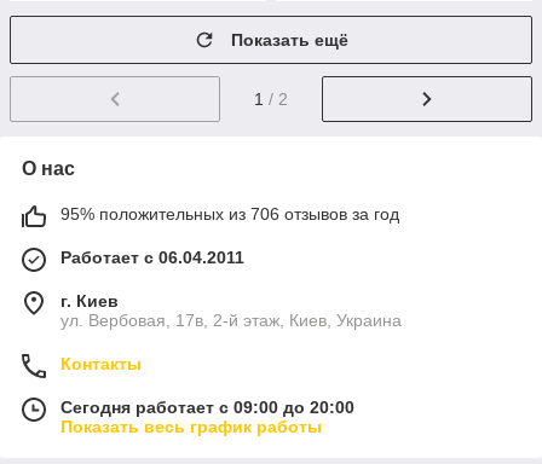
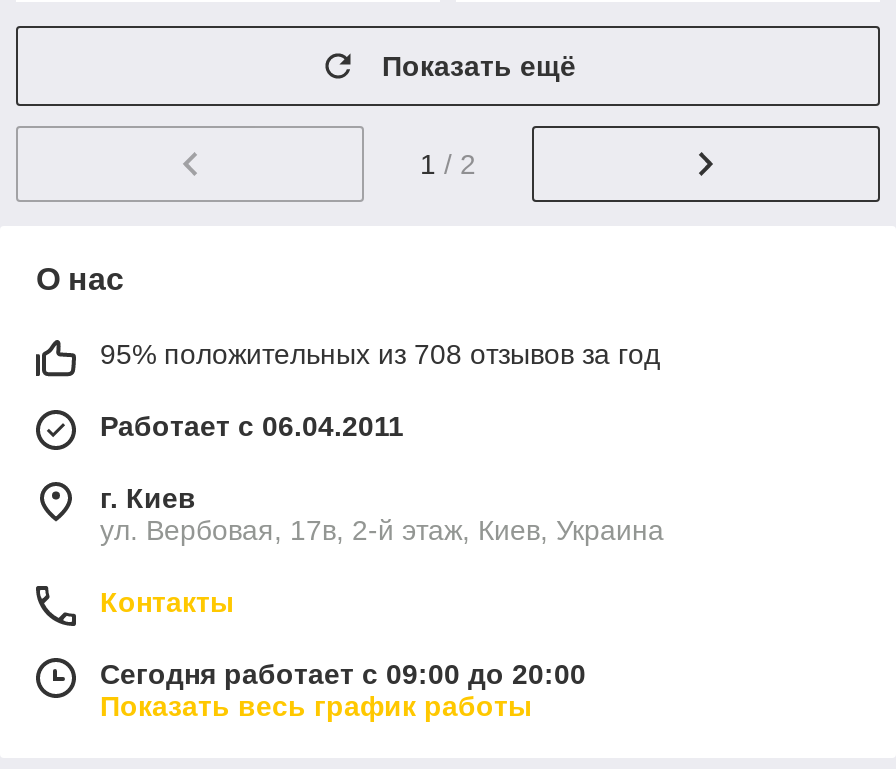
- 95% положительных из 706 отзывов за год
+ 95% положительных из 708 отзывов за год
